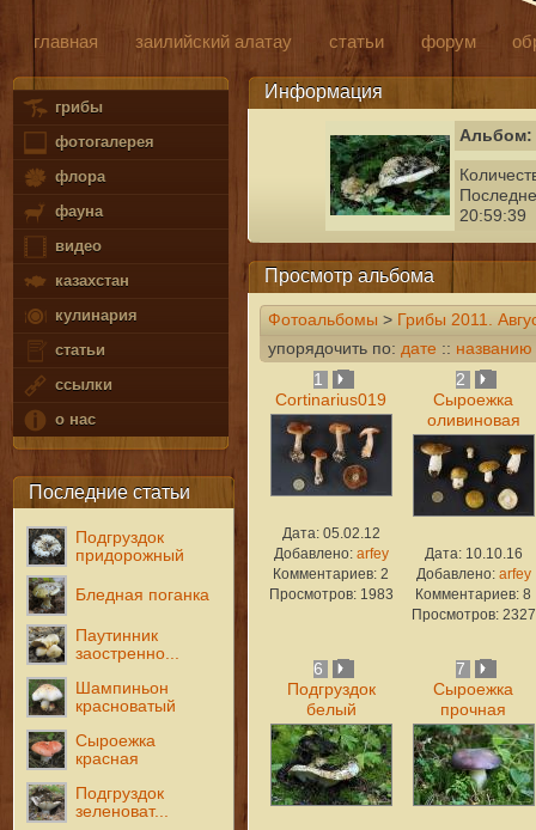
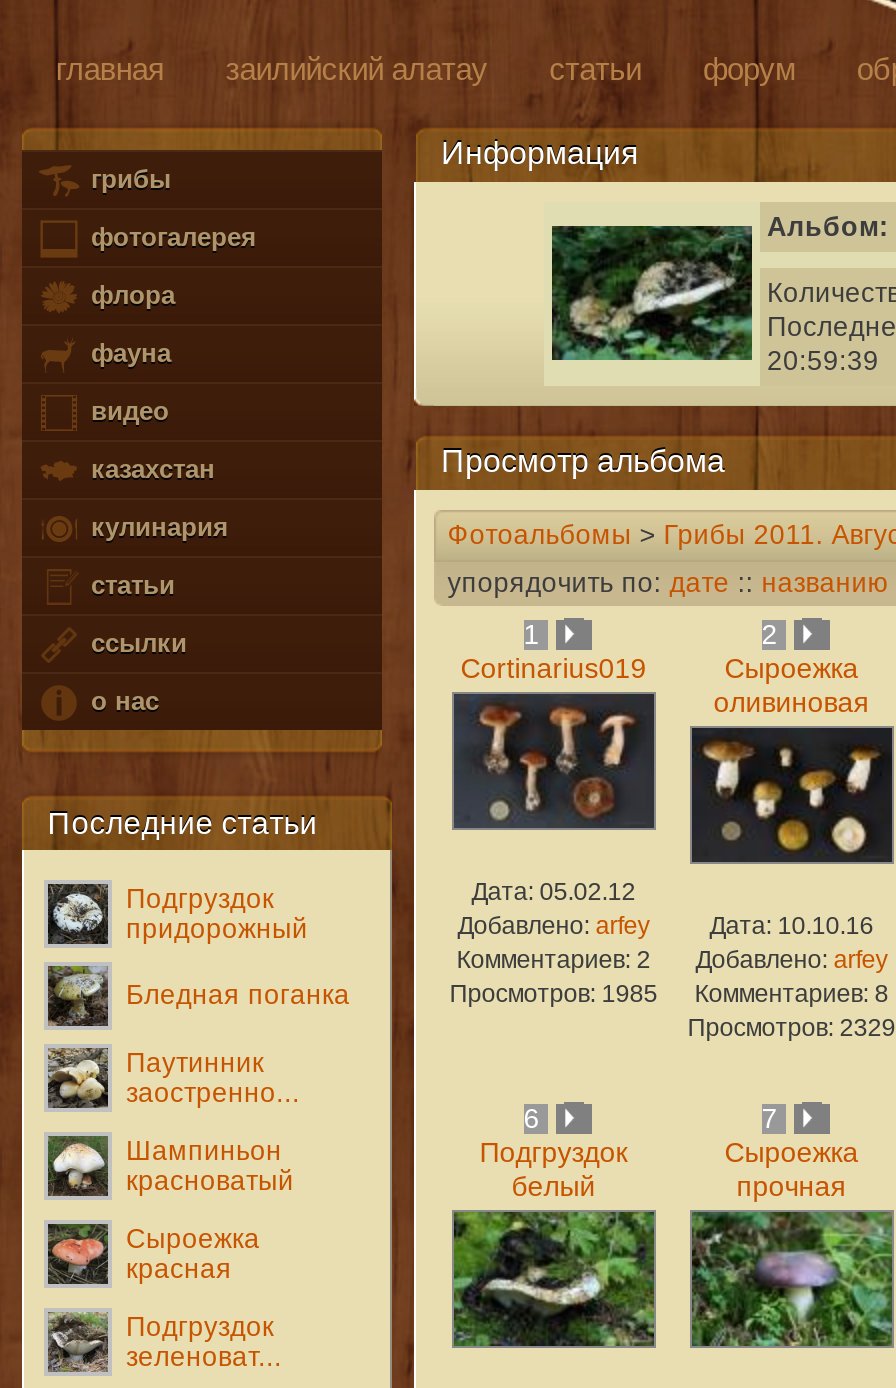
- Просмотров: 1983 Комментариев: 8
+ Просмотров: 1985 Комментариев: 8

- Просмотров: 2327
+ Просмотров: 2329
